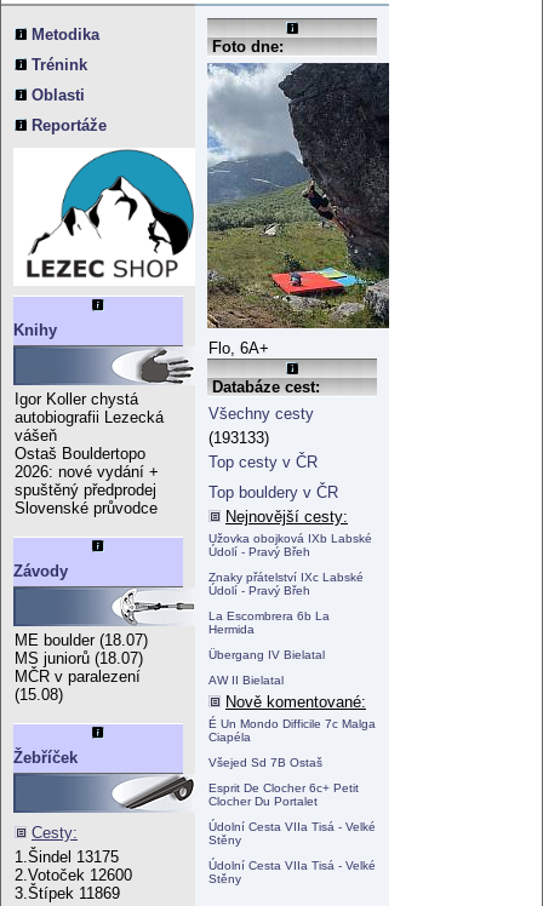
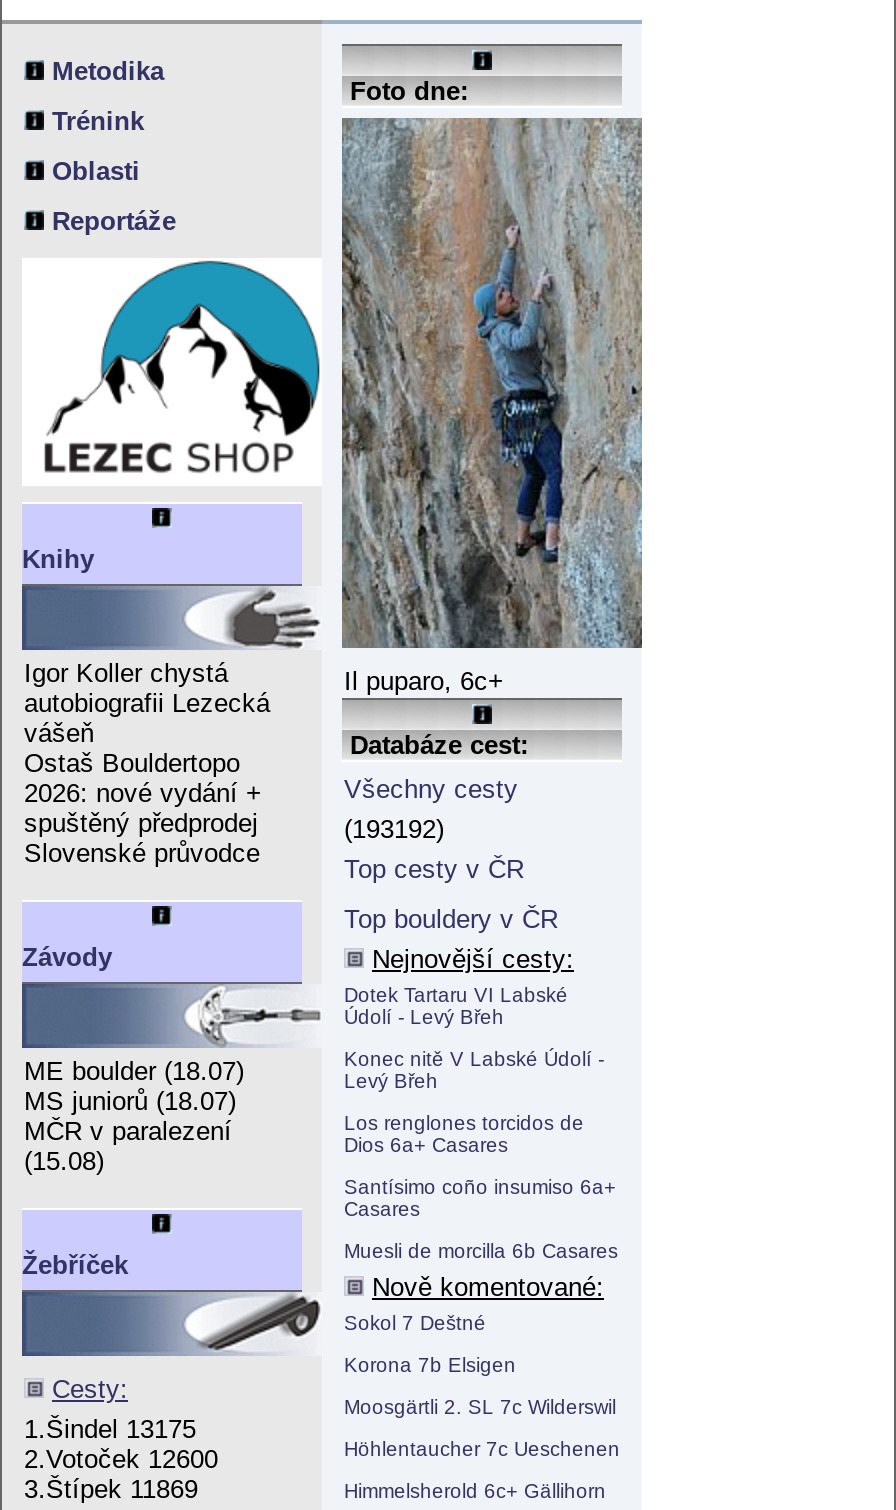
- [image]
- Flo, 6A+
+ [image]
+ Il puparo, 6c+

moved down: Databáze cest: | Všechny cesty

- (193133)
+ (193192)

moved down: Top cesty v ČR | Top bouldery v ČR | Nejnovější cesty:

- Užovka obojková IXb Labské
- Údolí - Pravý Břeh
+ Dotek Tartaru VI Labské
+ Údolí - Levý Břeh

- Znaky přátelství IXc Labské
- Údolí - Pravý Břeh
+ Konec nitě V Labské Údolí -
+ Levý Břeh

- La Escombrera 6b La
- Hermida
+ Los renglones torcidos de
+ Dios 6a+ Casares

- Übergang IV Bielatal
+ Santísimo coño insumiso 6a+
+ Casares

- AW II Bielatal
+ Muesli de morcilla 6b Casares

moved down: Nově komentované:

- É Un Mondo Difficile 7c Malga
- Ciapéla
+ Sokol 7 Deštné

- Všejed Sd 7B Ostaš
+ Korona 7b Elsigen

- Esprit De Clocher 6c+ Petit
- Clocher Du Portalet
+ Moosgärtli 2. SL 7c Wilderswil

- Údolní Cesta VIIa Tisá - Velké
- Stěny
+ Höhlentaucher 7c Ueschenen

- Údolní Cesta VIIa Tisá - Velké
- Stěny
+ Himmelsherold 6c+ Gällihorn
